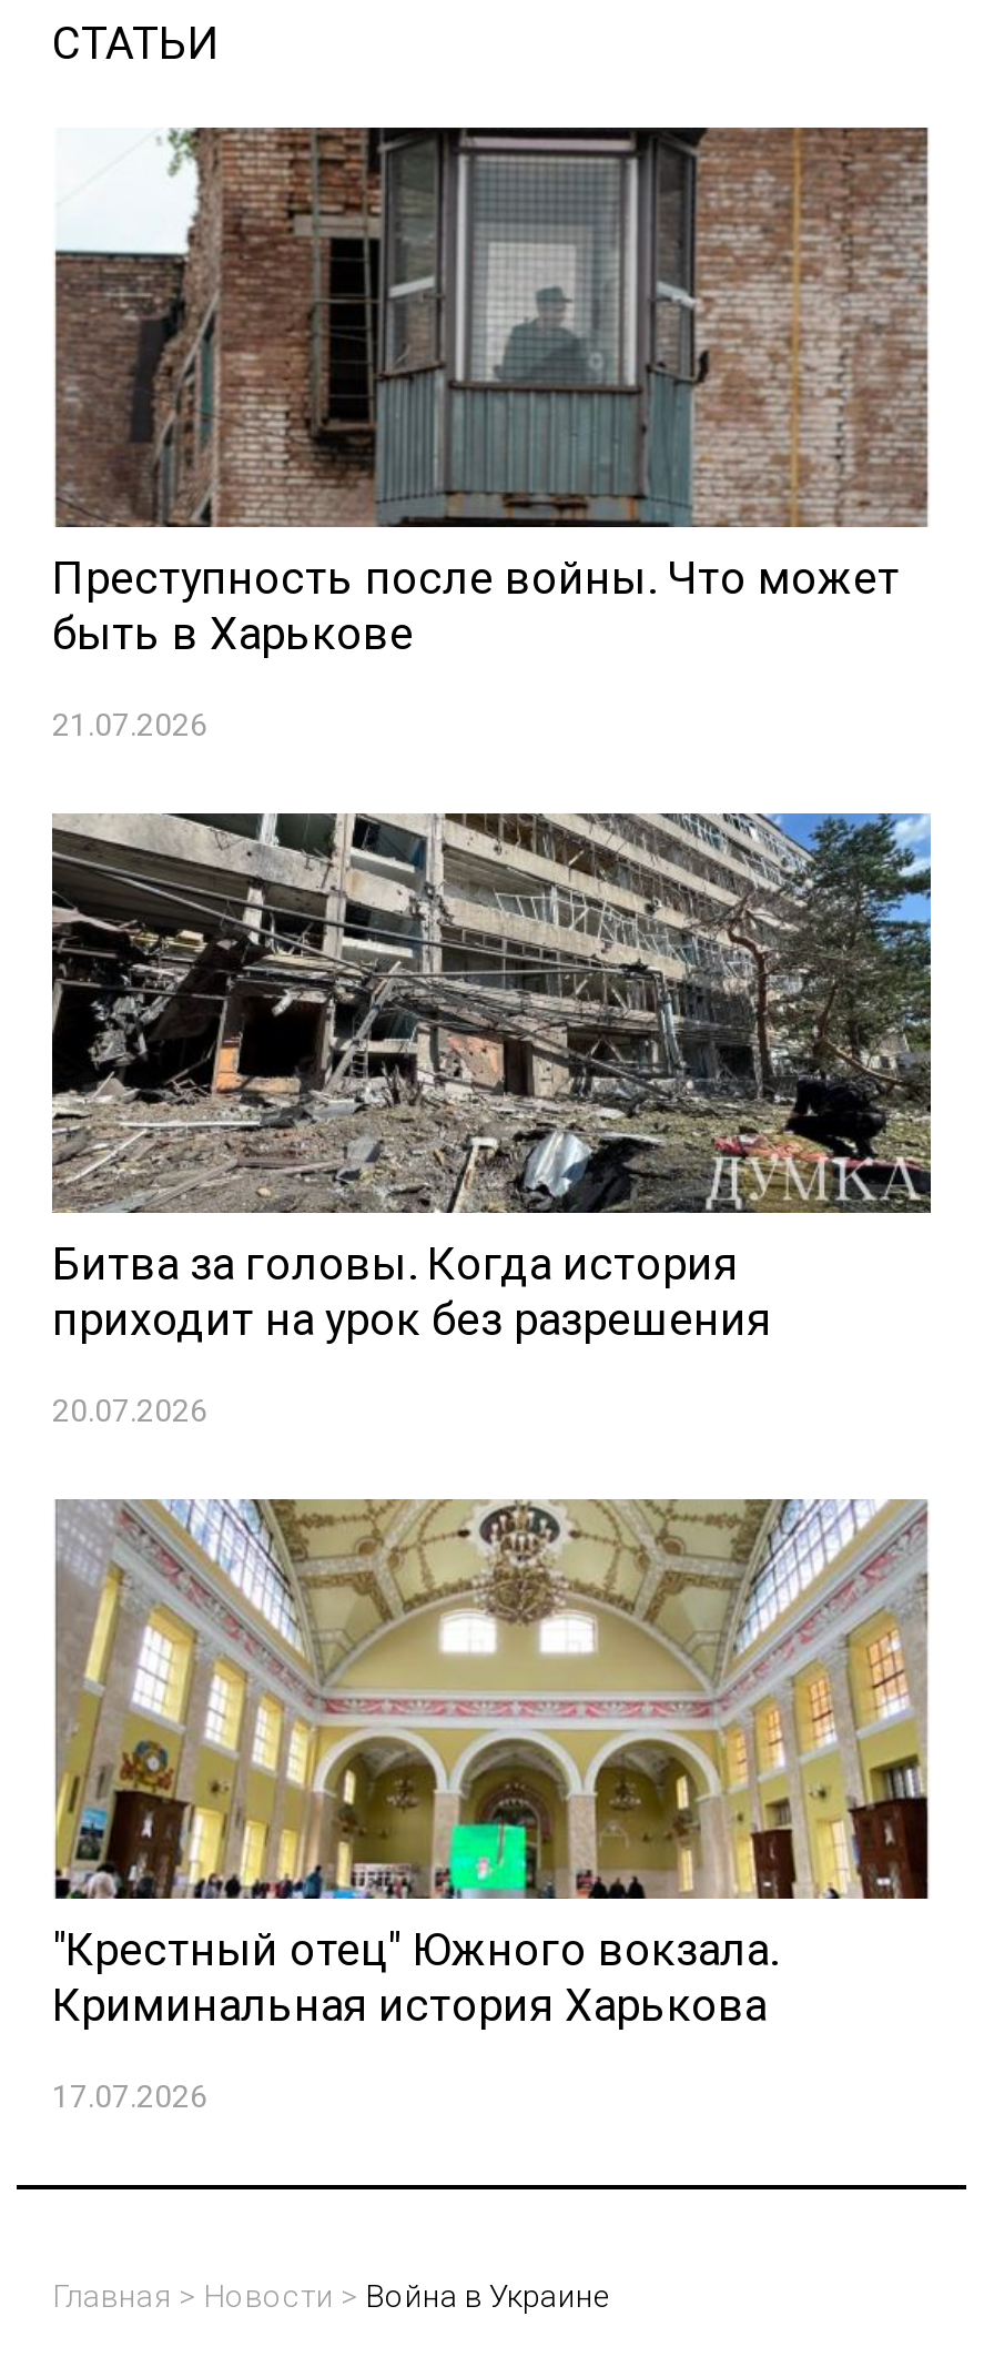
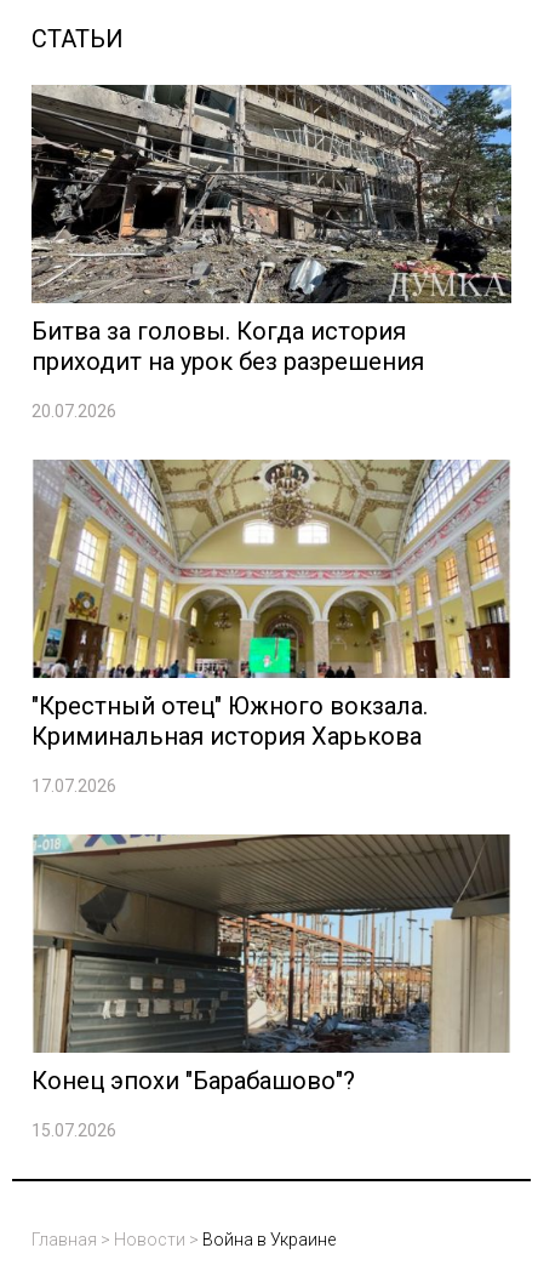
- [image]
- Преступность после войны. Что может
- быть в Харькове
- 21.07.2026

moved up: [image] | Битва за головы. Когда история | приходит на урок без разрешения | 20.07.2026 | "Крестный отец" Южного вокзала. | Криминальная история Харькова | 17.07.2026

+ [image]
+ Конец эпохи "Барабашово"?
+ 15.07.2026
